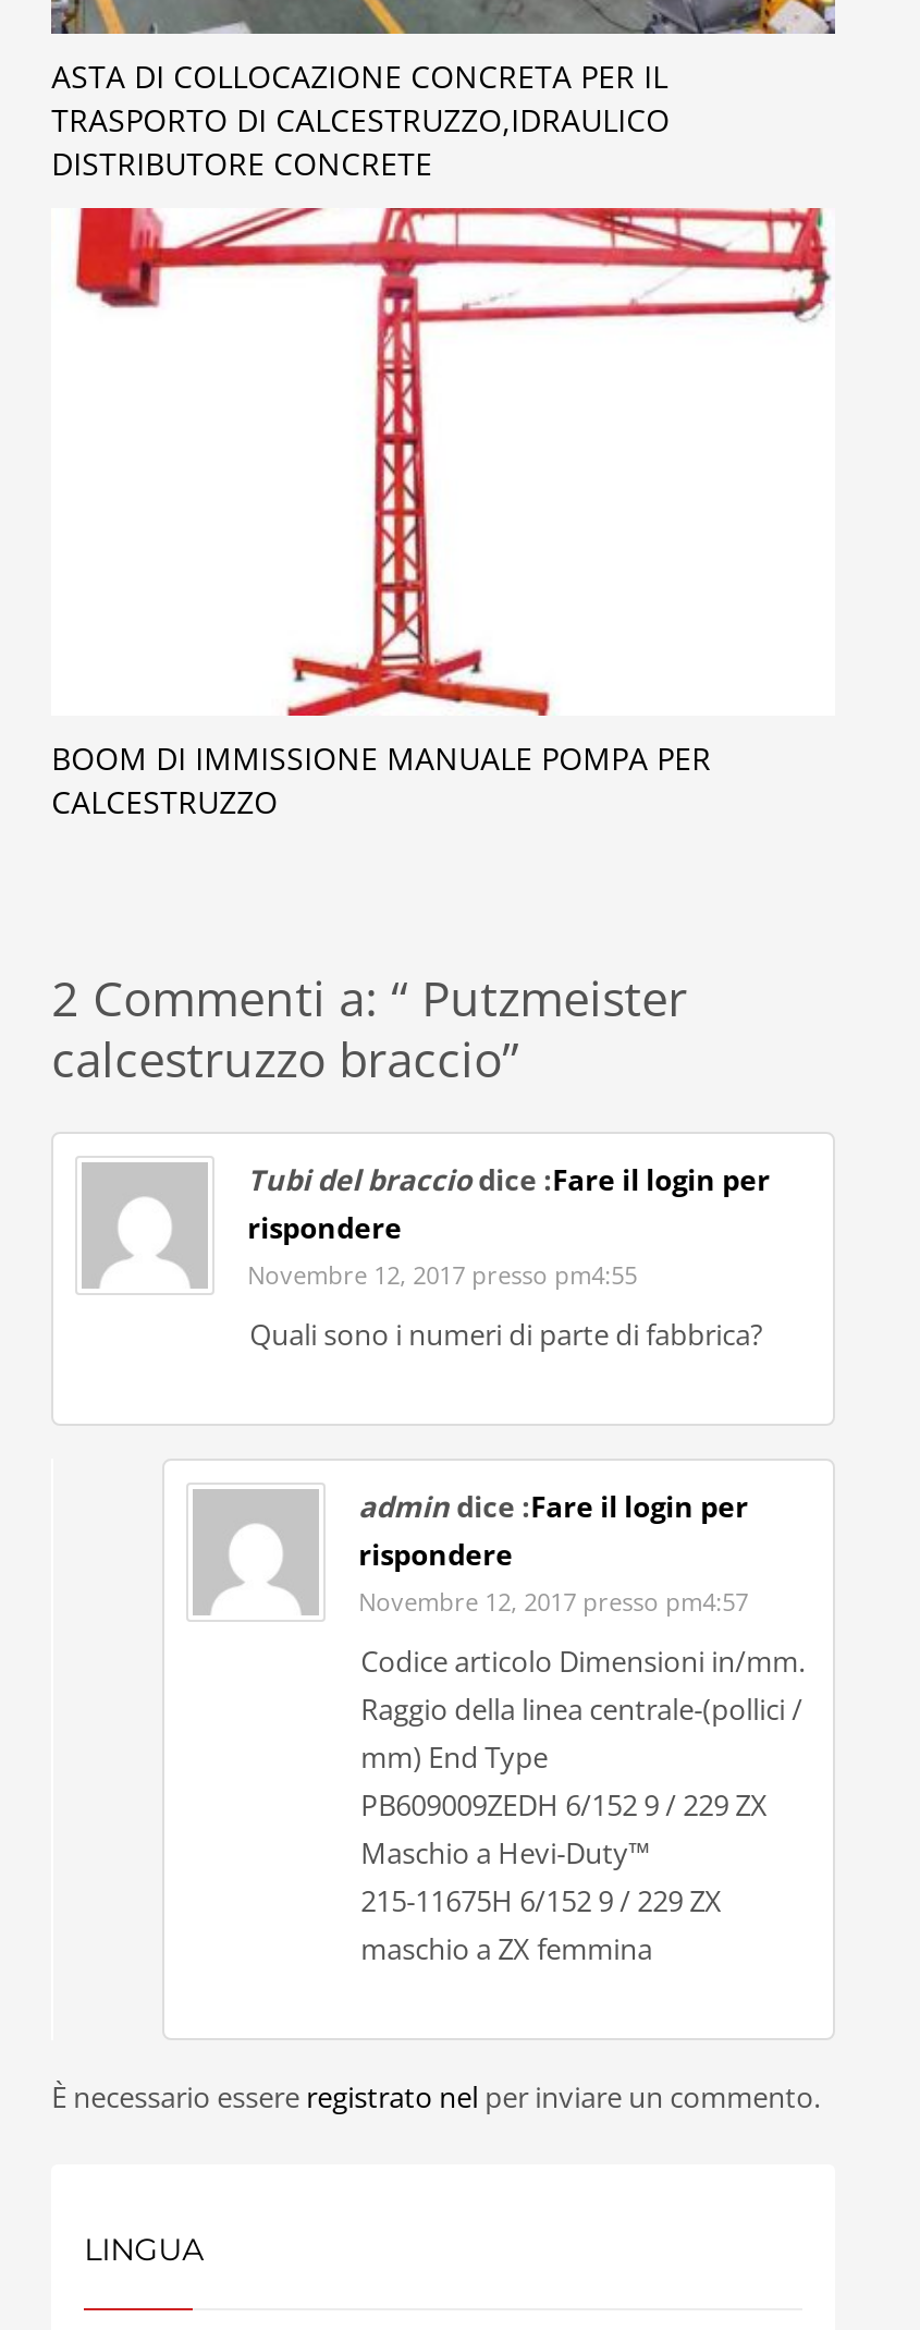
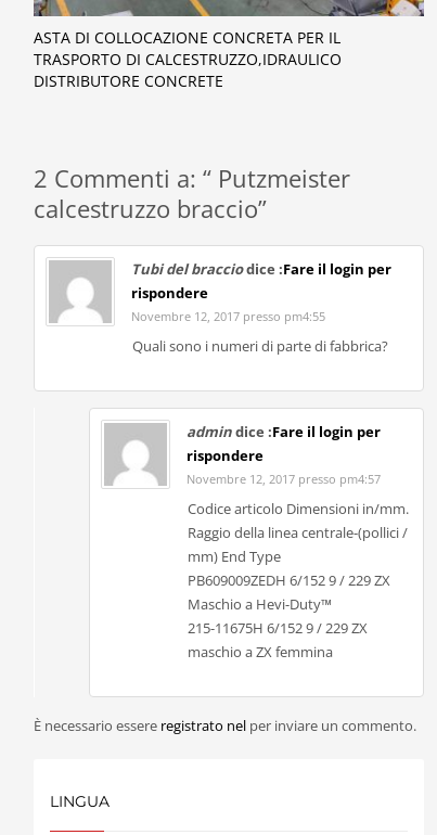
- [image]
- BOOM DI IMMISSIONE MANUALE POMPA PER
- CALCESTRUZZO
